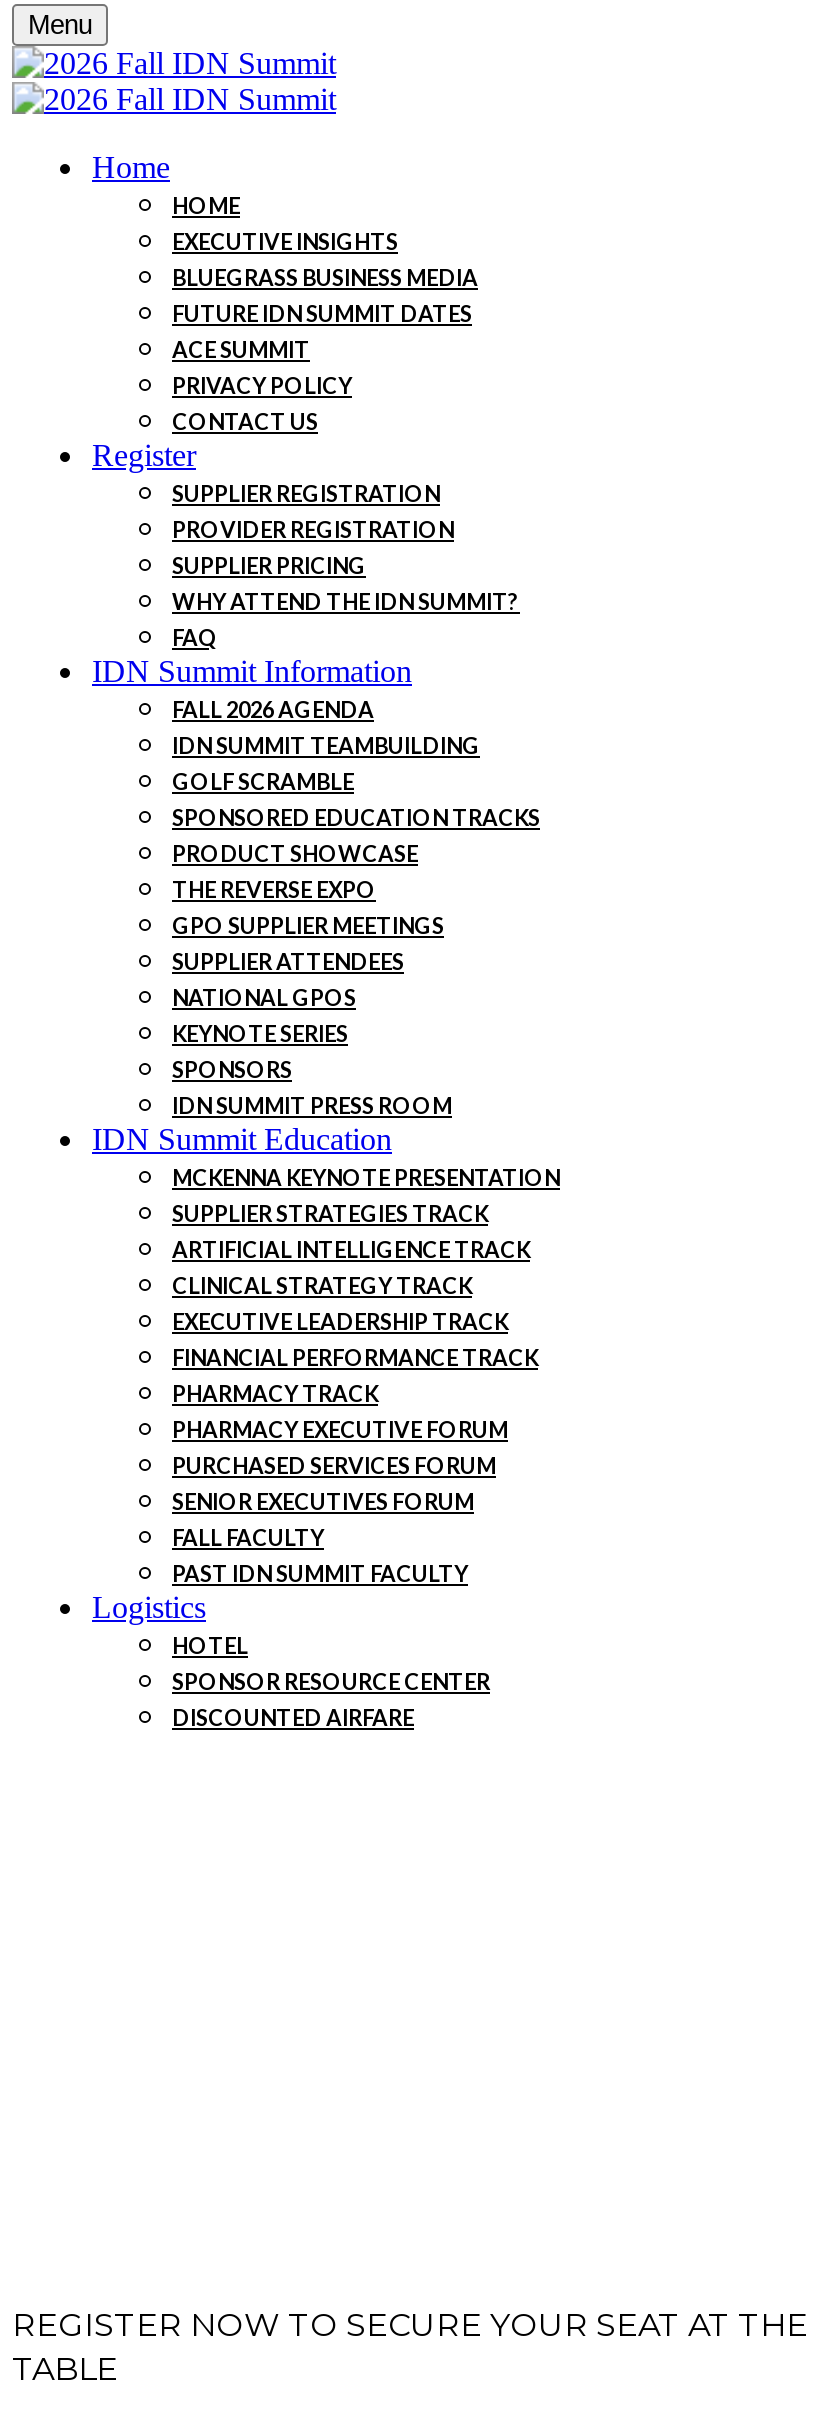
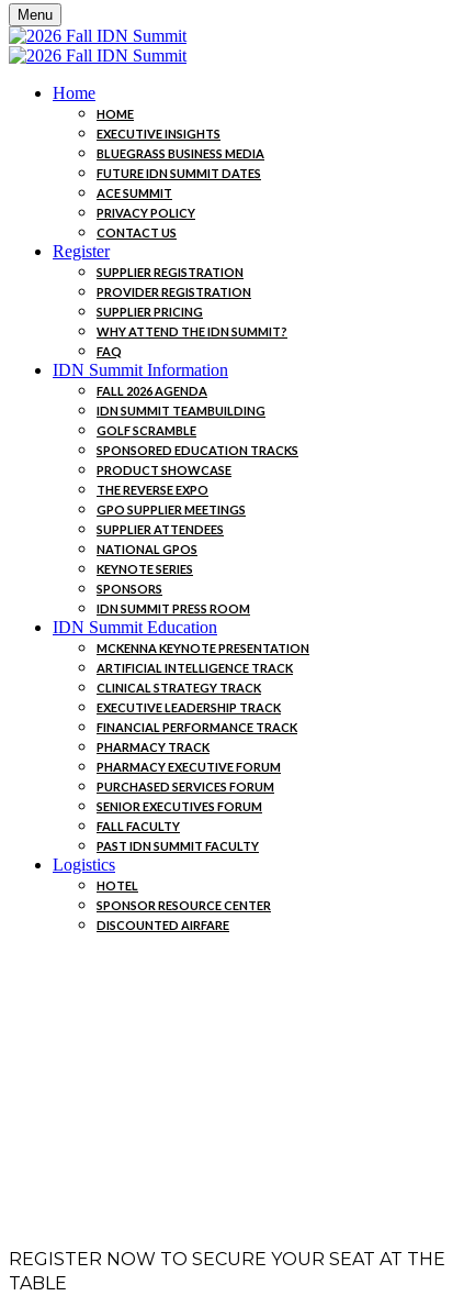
- SUPPLIER STRATEGIES TRACK
